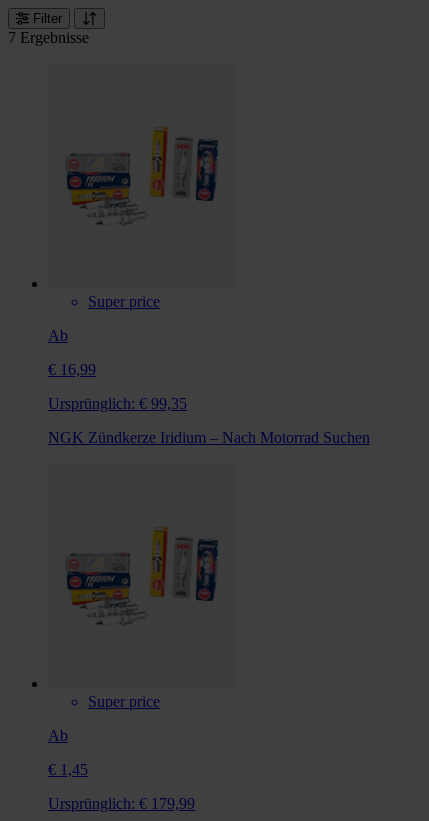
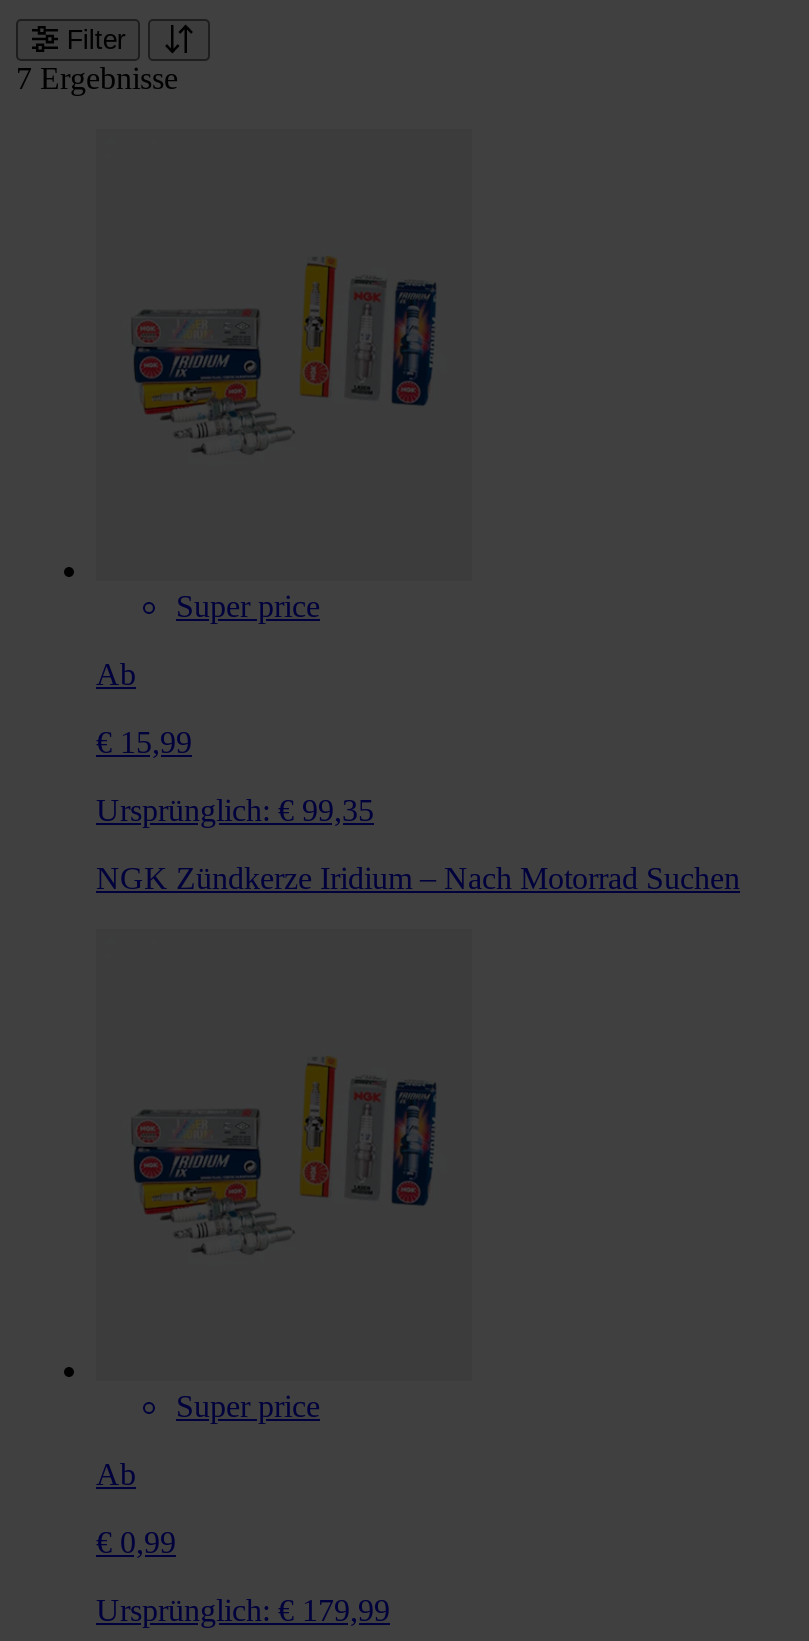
- € 16,99
+ € 15,99

- € 1,45
+ € 0,99
